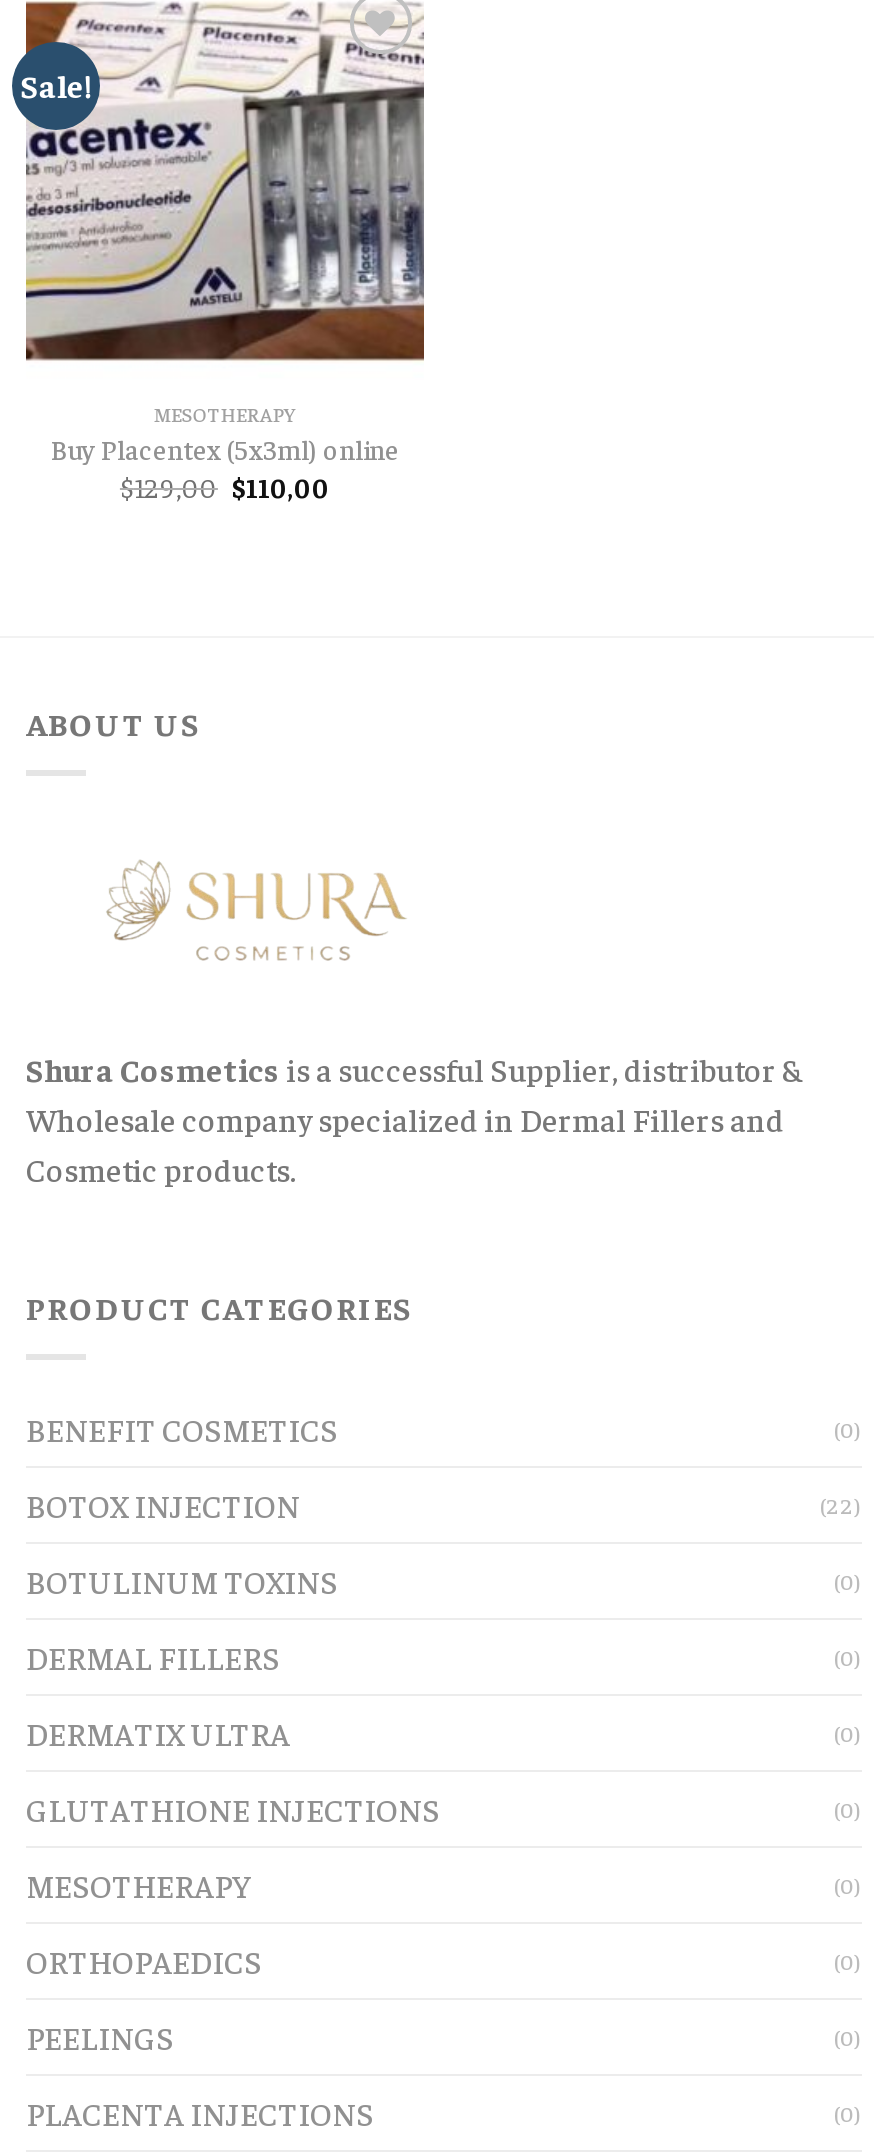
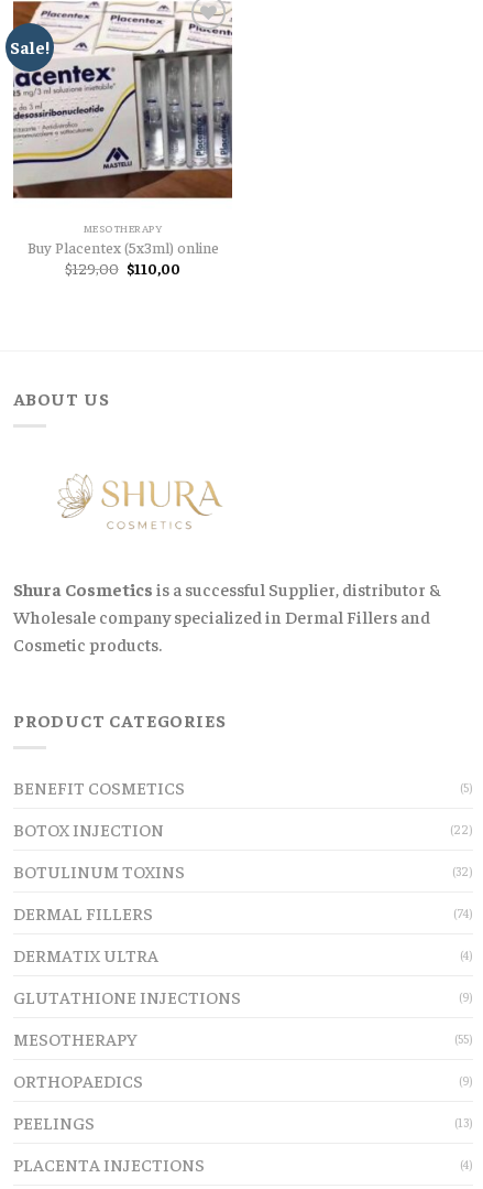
- (0)
+ (5)

- (0)
+ (32)

- (0)
+ (74)

- (0)
+ (4)

- (0)
+ (9)

- (0)
+ (55)

- (0)
+ (9)

- (0)
+ (13)

- (0)
+ (4)
